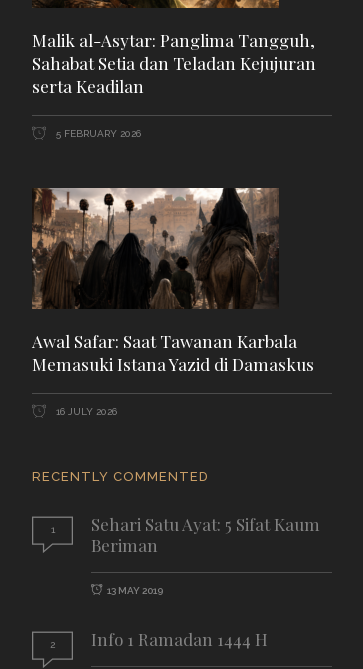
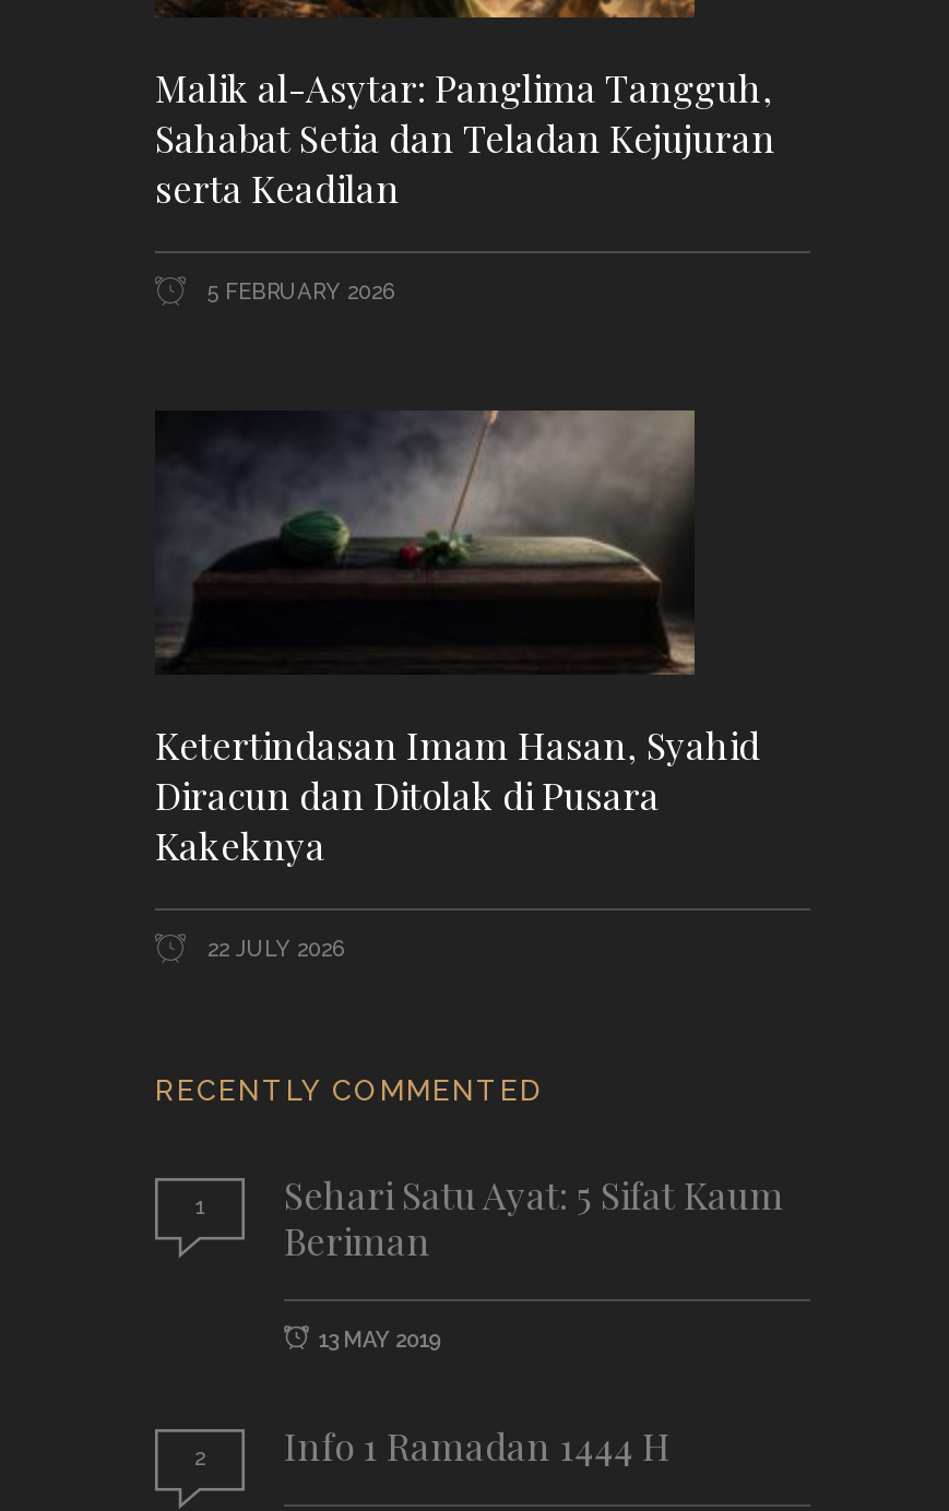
- [image]
- Awal Safar: Saat Tawanan Karbala
- Memasuki Istana Yazid di Damaskus
+ [image]
+ Ketertindasan Imam Hasan, Syahid
+ Diracun dan Ditolak di Pusara
+ Kakeknya

- 16 JULY 2026
+ 22 JULY 2026
